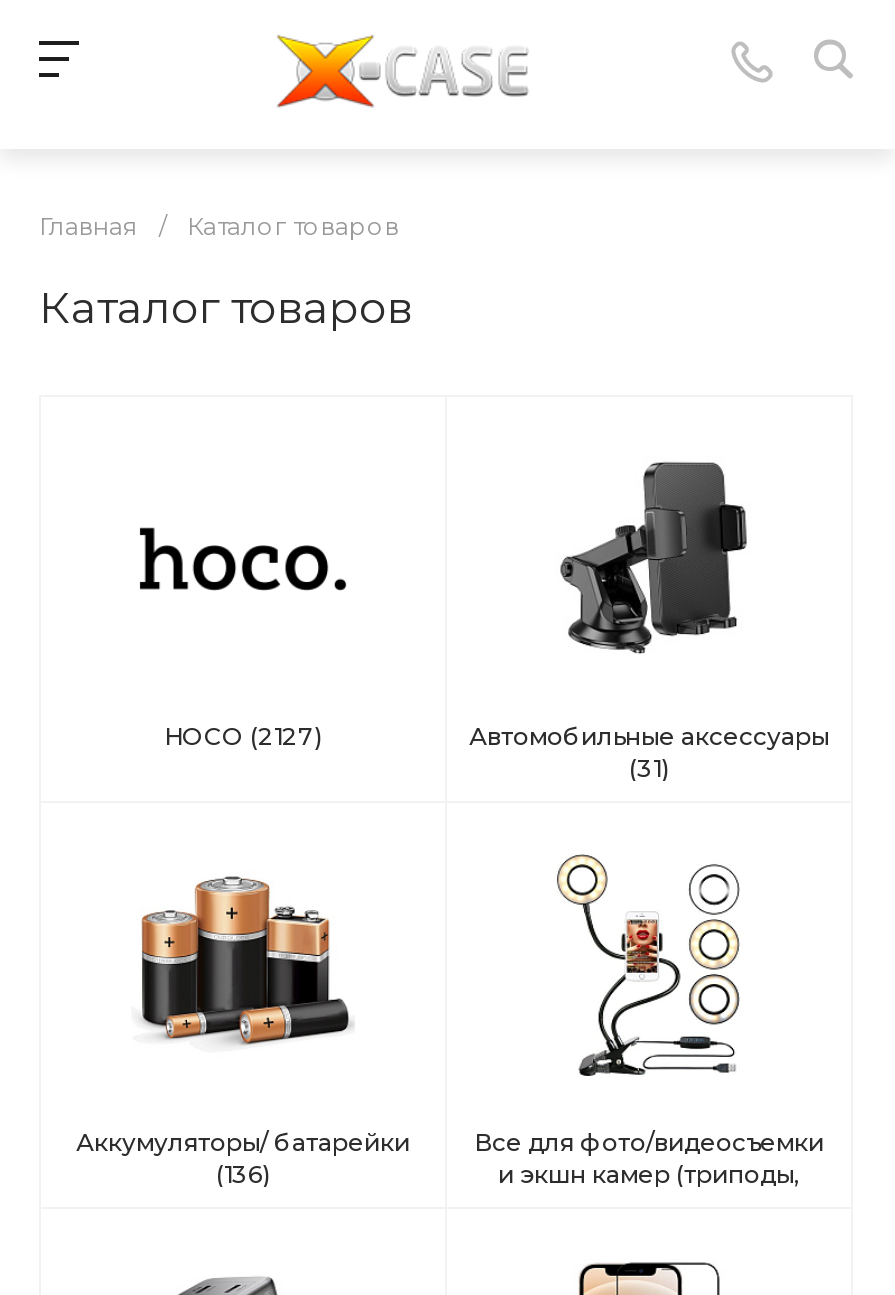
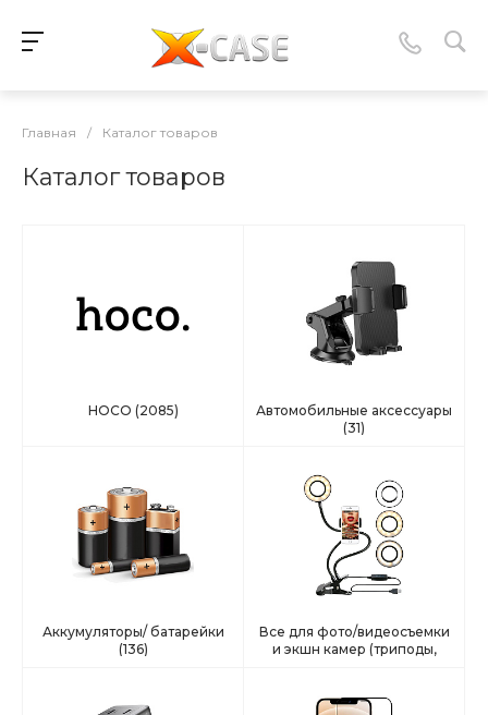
- HOCO (2127)
+ HOCO (2085)
